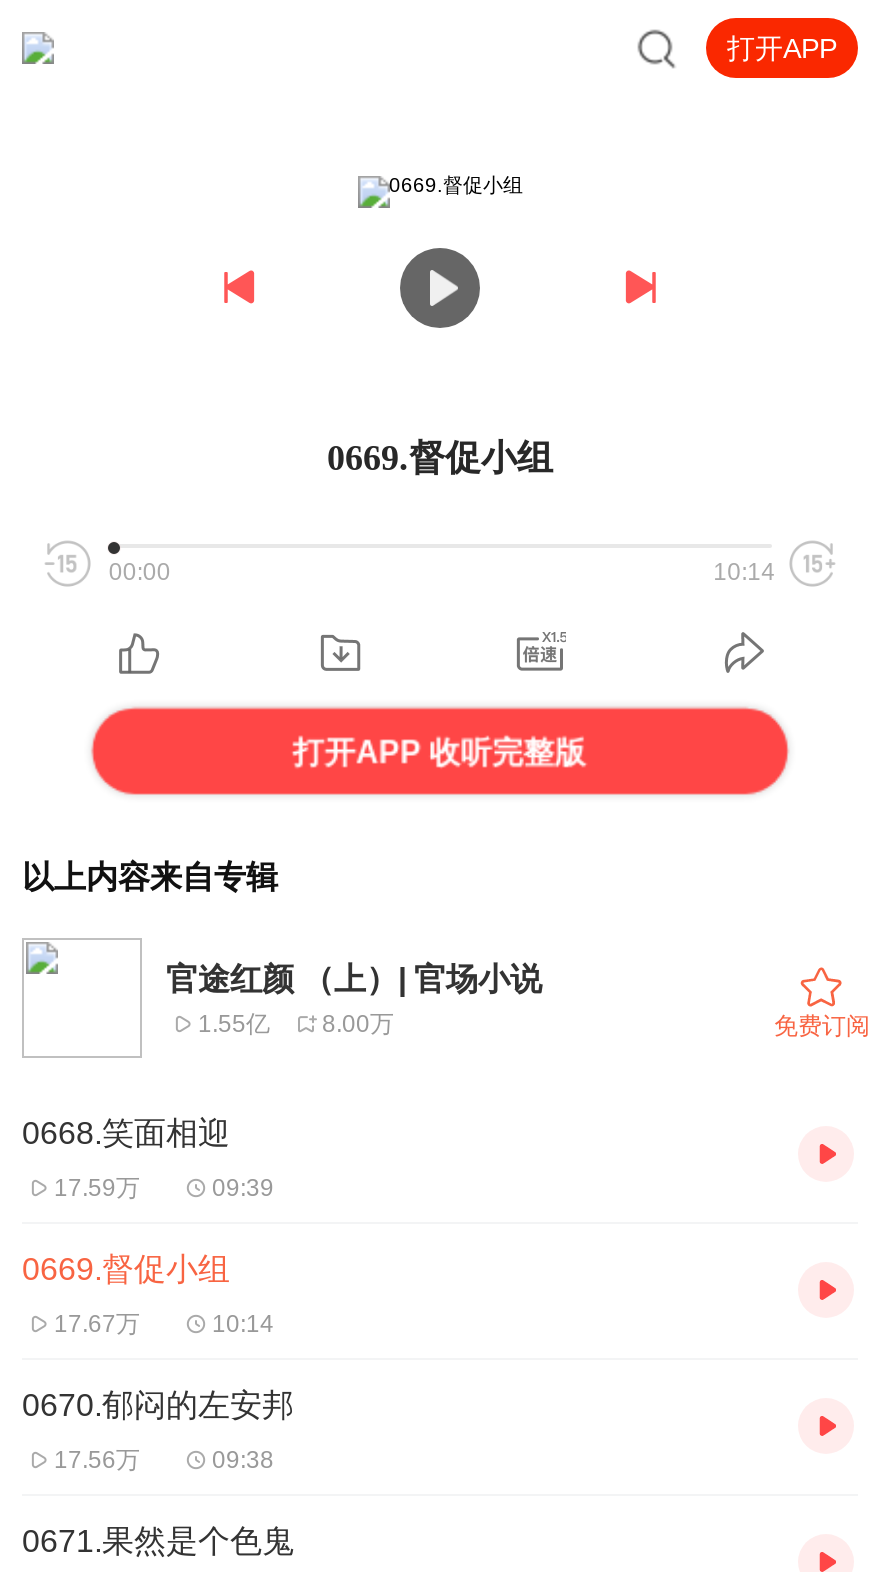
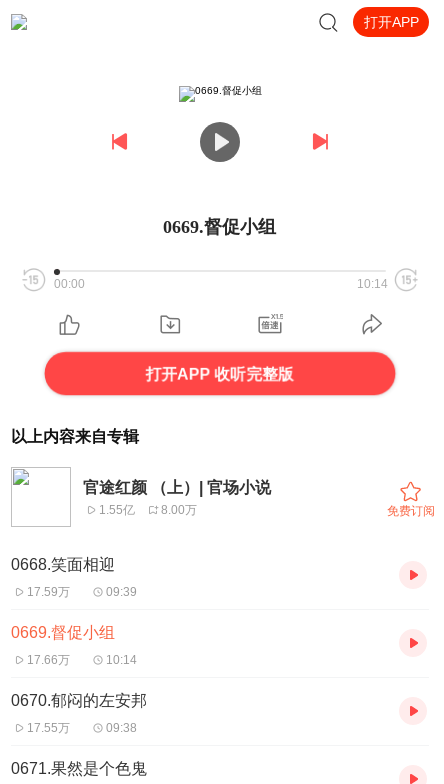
- 17.67万
+ 17.66万

- 17.56万
+ 17.55万
